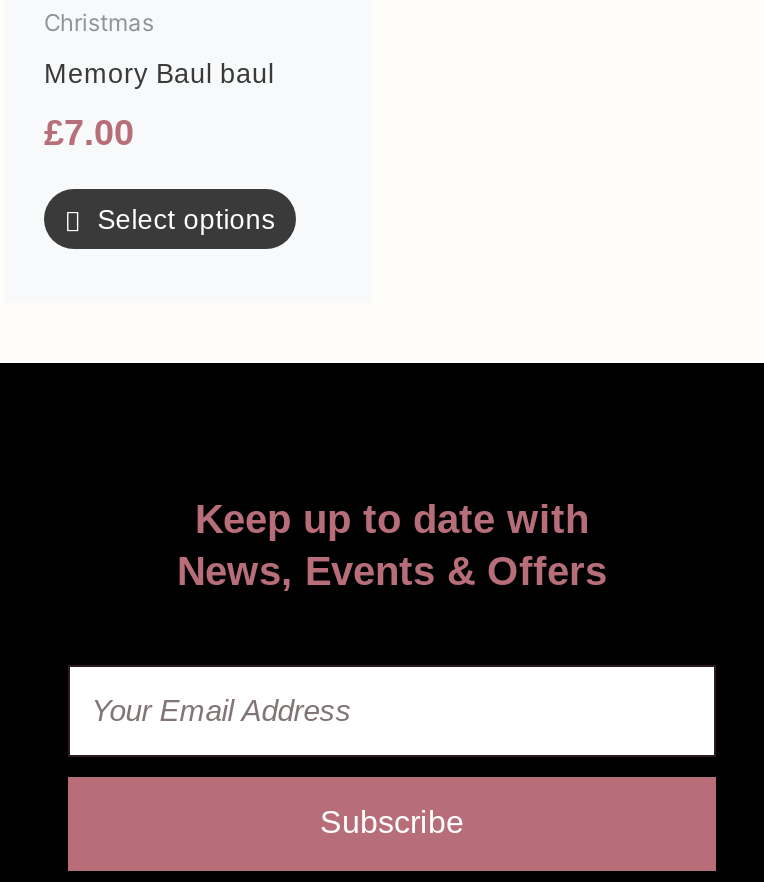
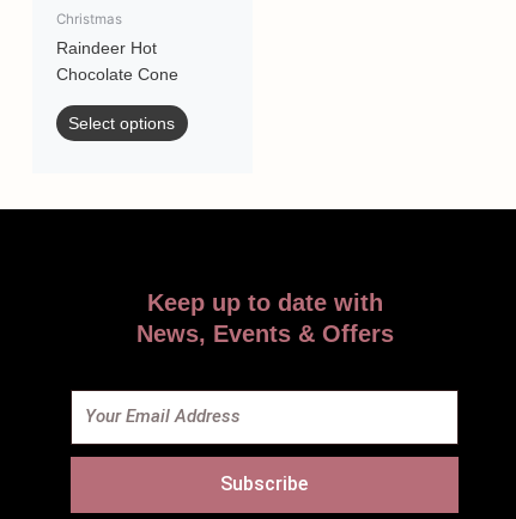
- Memory Baul baul
+ Raindeer Hot

- £7.00
+ Chocolate Cone
